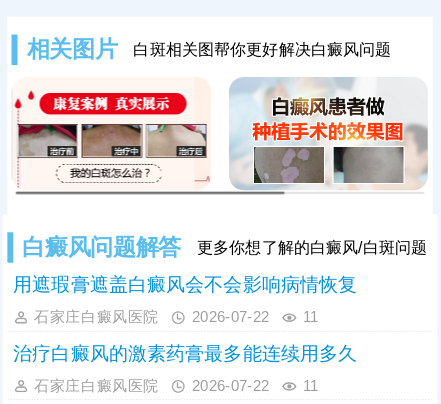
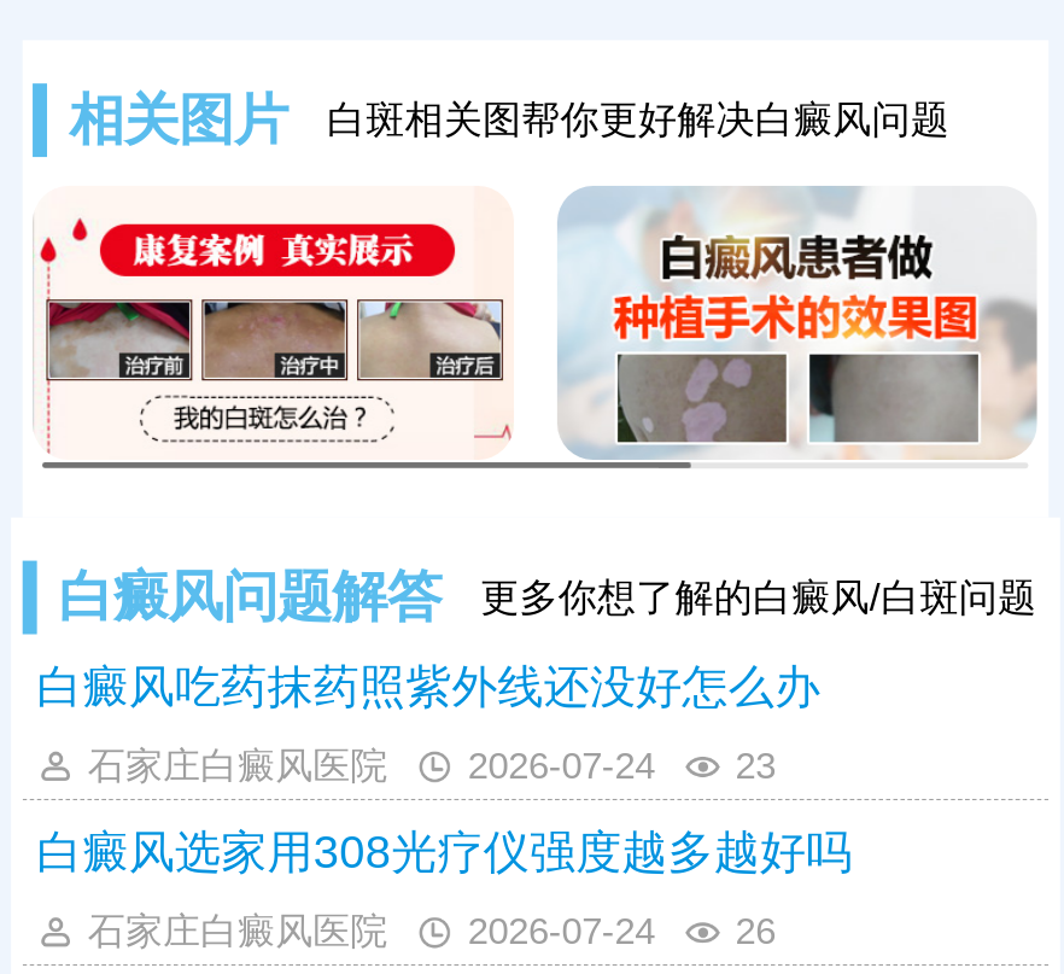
- 用遮瑕膏遮盖白癜风会不会影响病情恢复
+ 白癜风吃药抹药照紫外线还没好怎么办

- 2026-07-22
- 11
+ 2026-07-24
+ 23

- 治疗白癜风的激素药膏最多能连续用多久
+ 白癜风选家用308光疗仪强度越多越好吗

- 2026-07-22
- 11
+ 2026-07-24
+ 26
